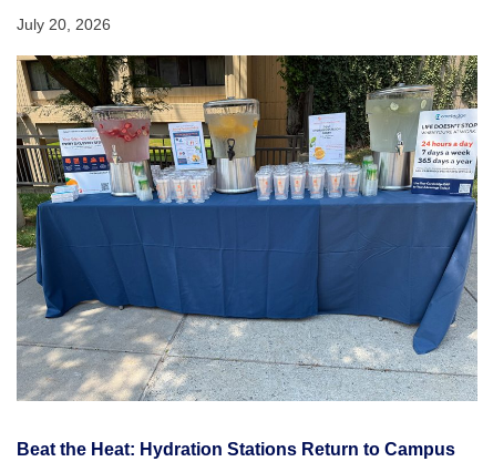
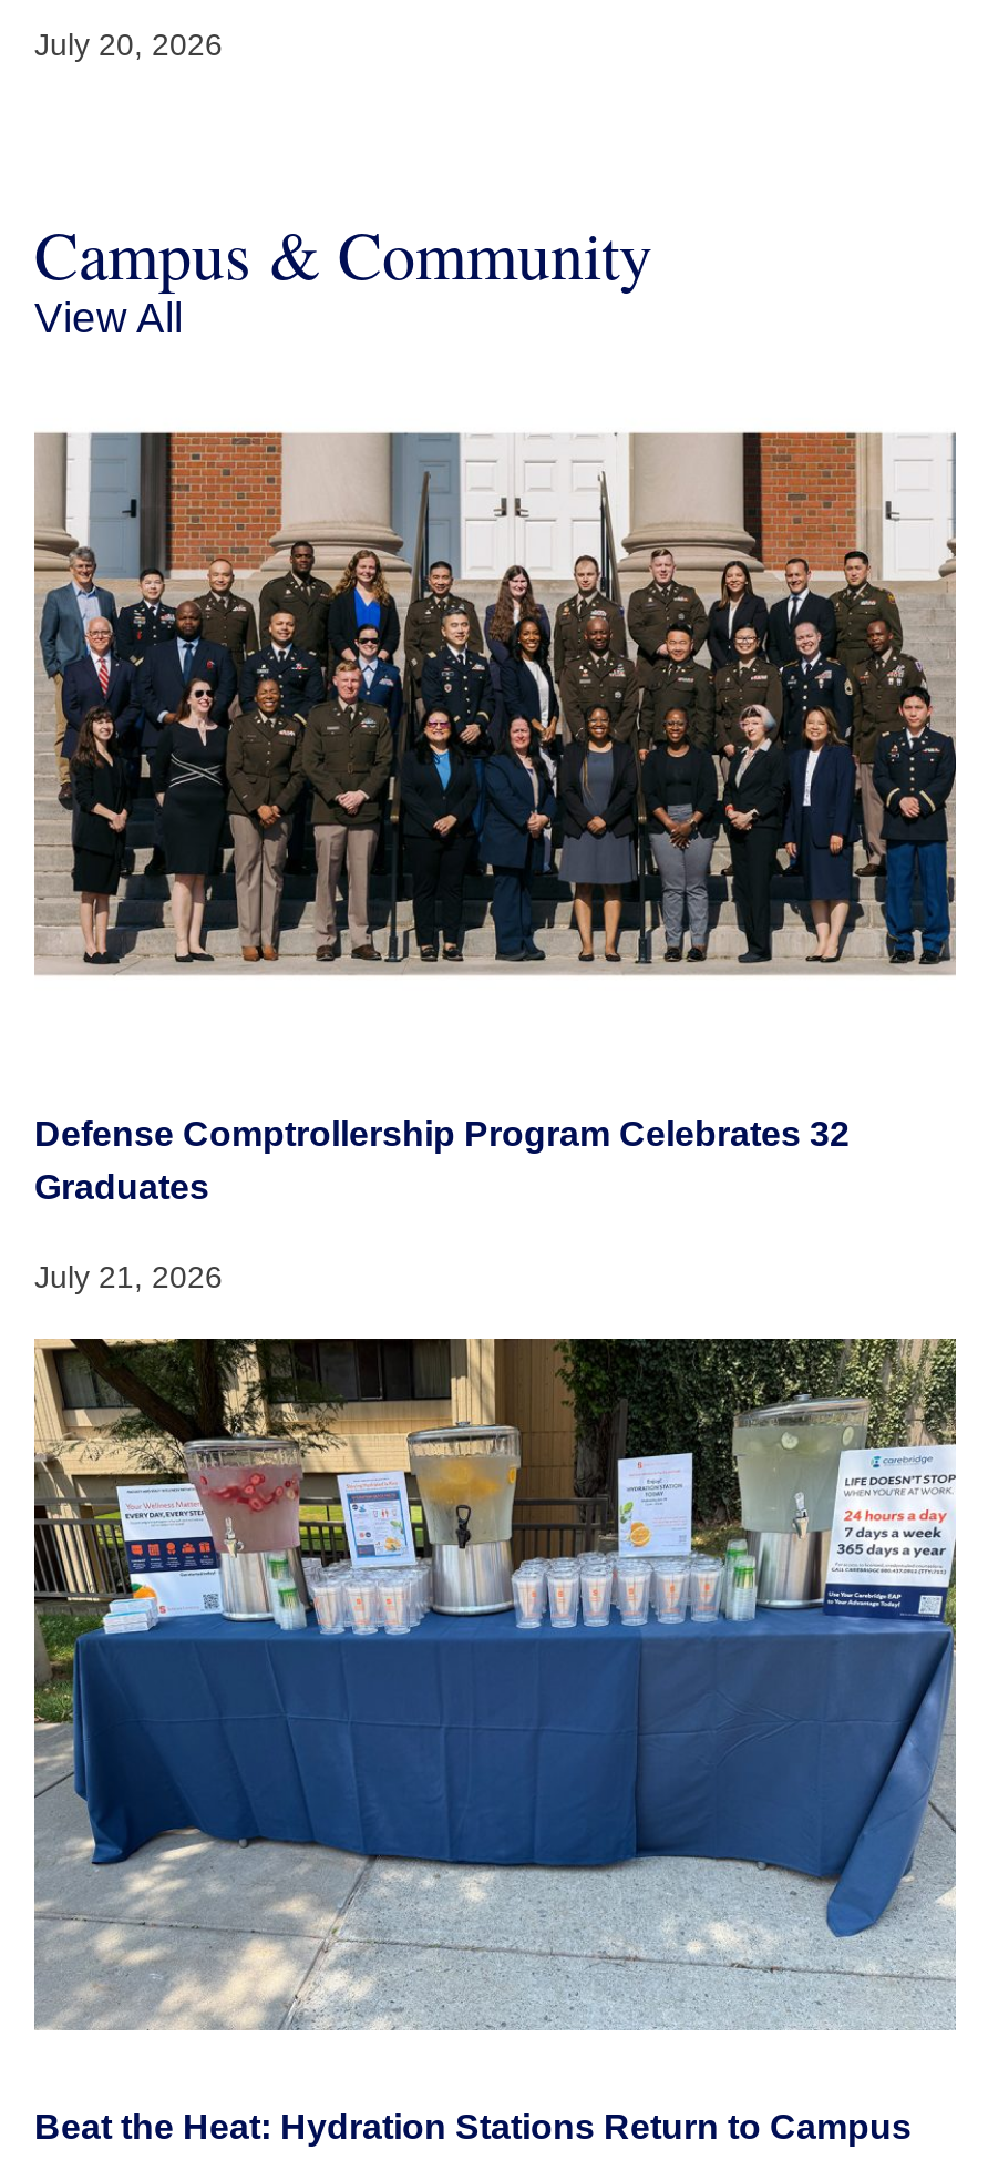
+ [image]

+ Campus & Community
+ View All

+ Defense Comptrollership Program Celebrates 32
+ Graduates
+ July 21, 2026
